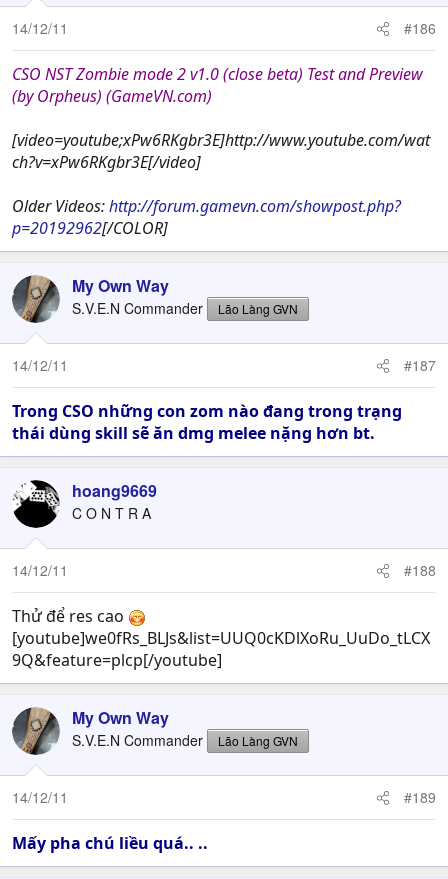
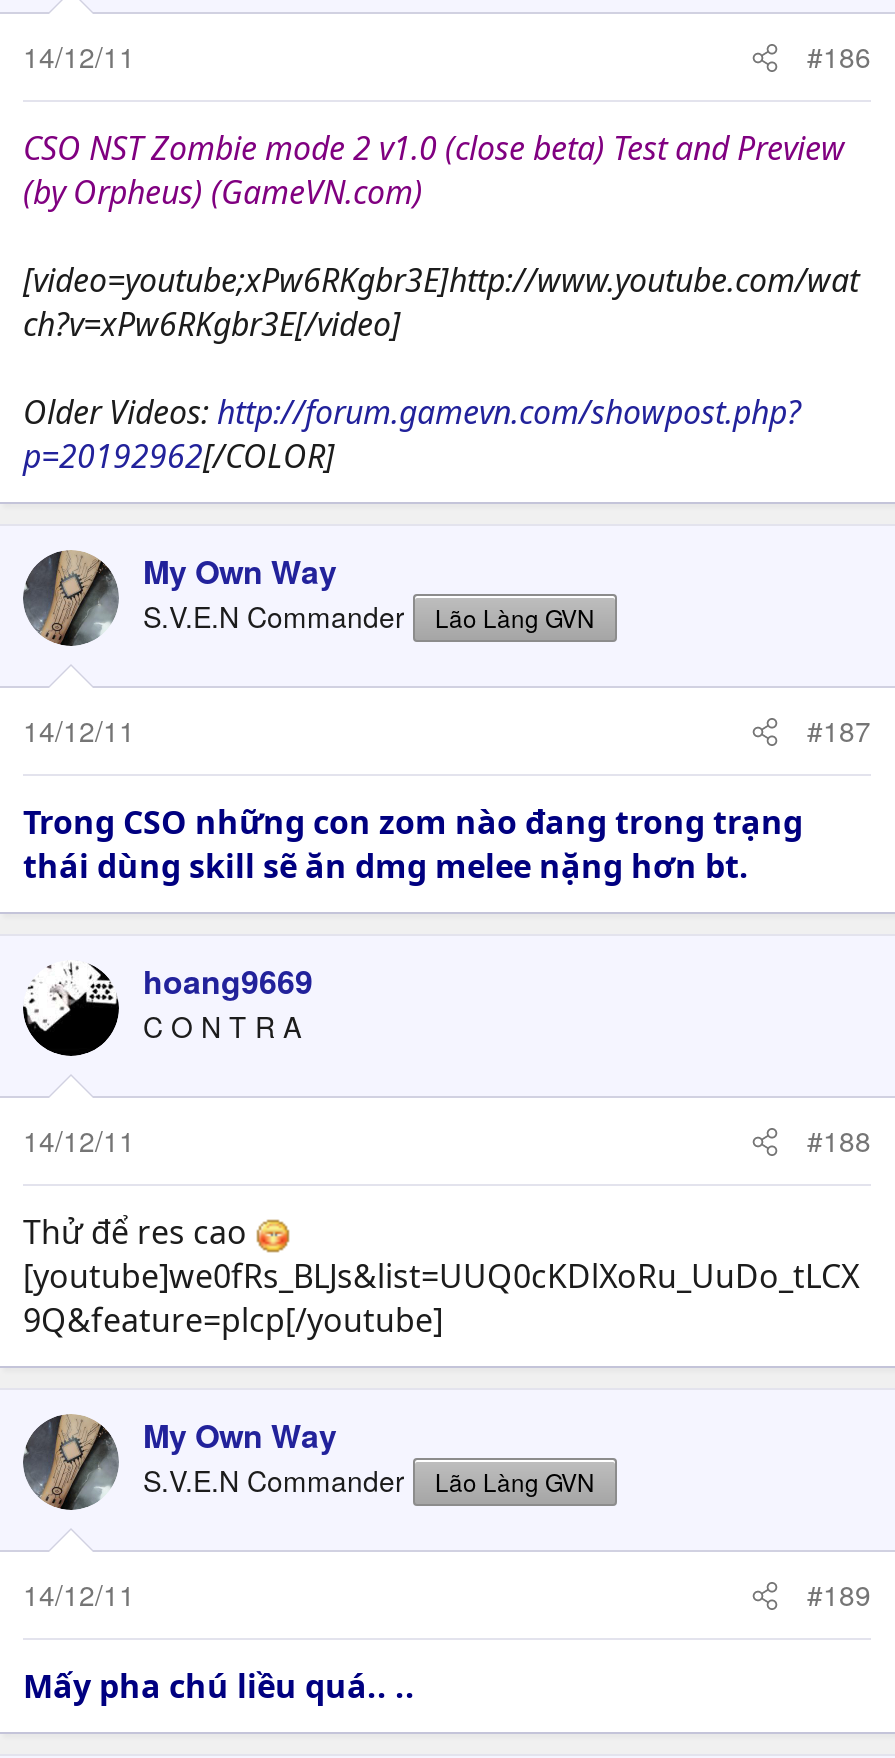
- [image]
+ [image]
